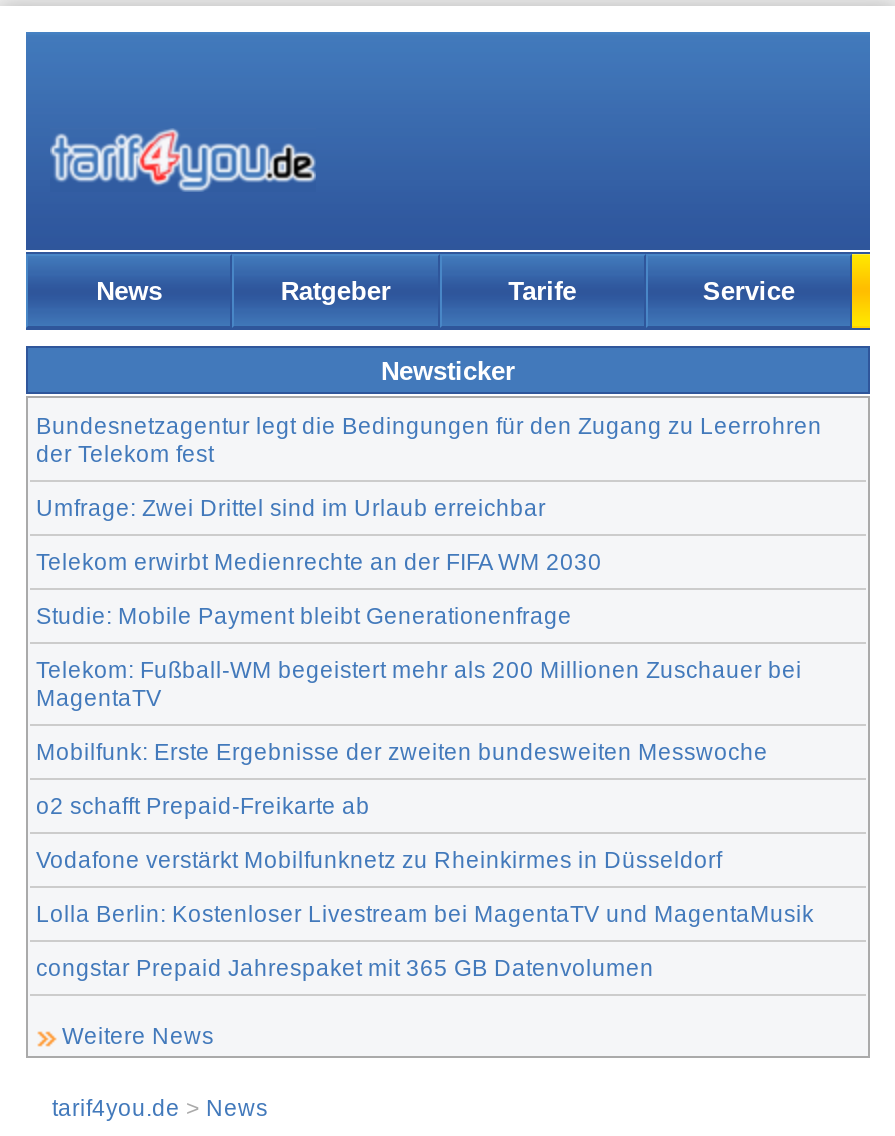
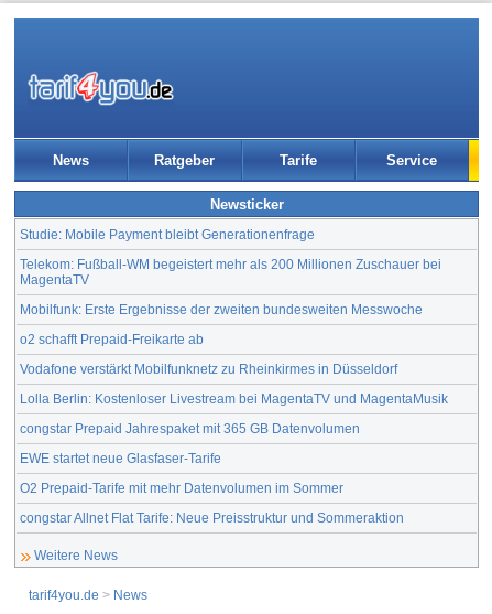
- Bundesnetzagentur legt die Bedingungen für den Zugang zu Leerrohren
- der Telekom fest
- Umfrage: Zwei Drittel sind im Urlaub erreichbar
- Telekom erwirbt Medienrechte an der FIFA WM 2030

moved up: Studie: Mobile Payment bleibt Generationenfrage | Telekom: Fußball-WM begeistert mehr als 200 Millionen Zuschauer bei | MagentaTV | Mobilfunk: Erste Ergebnisse der zweiten bundesweiten Messwoche | o2 schafft Prepaid-Freikarte ab | Vodafone verstärkt Mobilfunknetz zu Rheinkirmes in Düsseldorf | Lolla Berlin: Kostenloser Livestream bei MagentaTV und MagentaMusik | congstar Prepaid Jahrespaket mit 365 GB Datenvolumen

+ EWE startet neue Glasfaser-Tarife
+ O2 Prepaid-Tarife mit mehr Datenvolumen im Sommer
+ congstar Allnet Flat Tarife: Neue Preisstruktur und Sommeraktion
